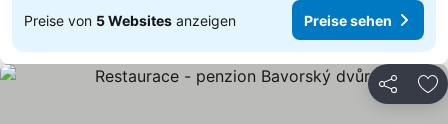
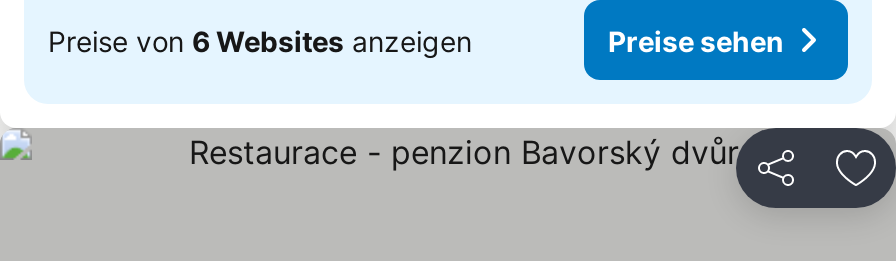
- Preise von 5 Websites anzeigen
+ Preise von 6 Websites anzeigen
